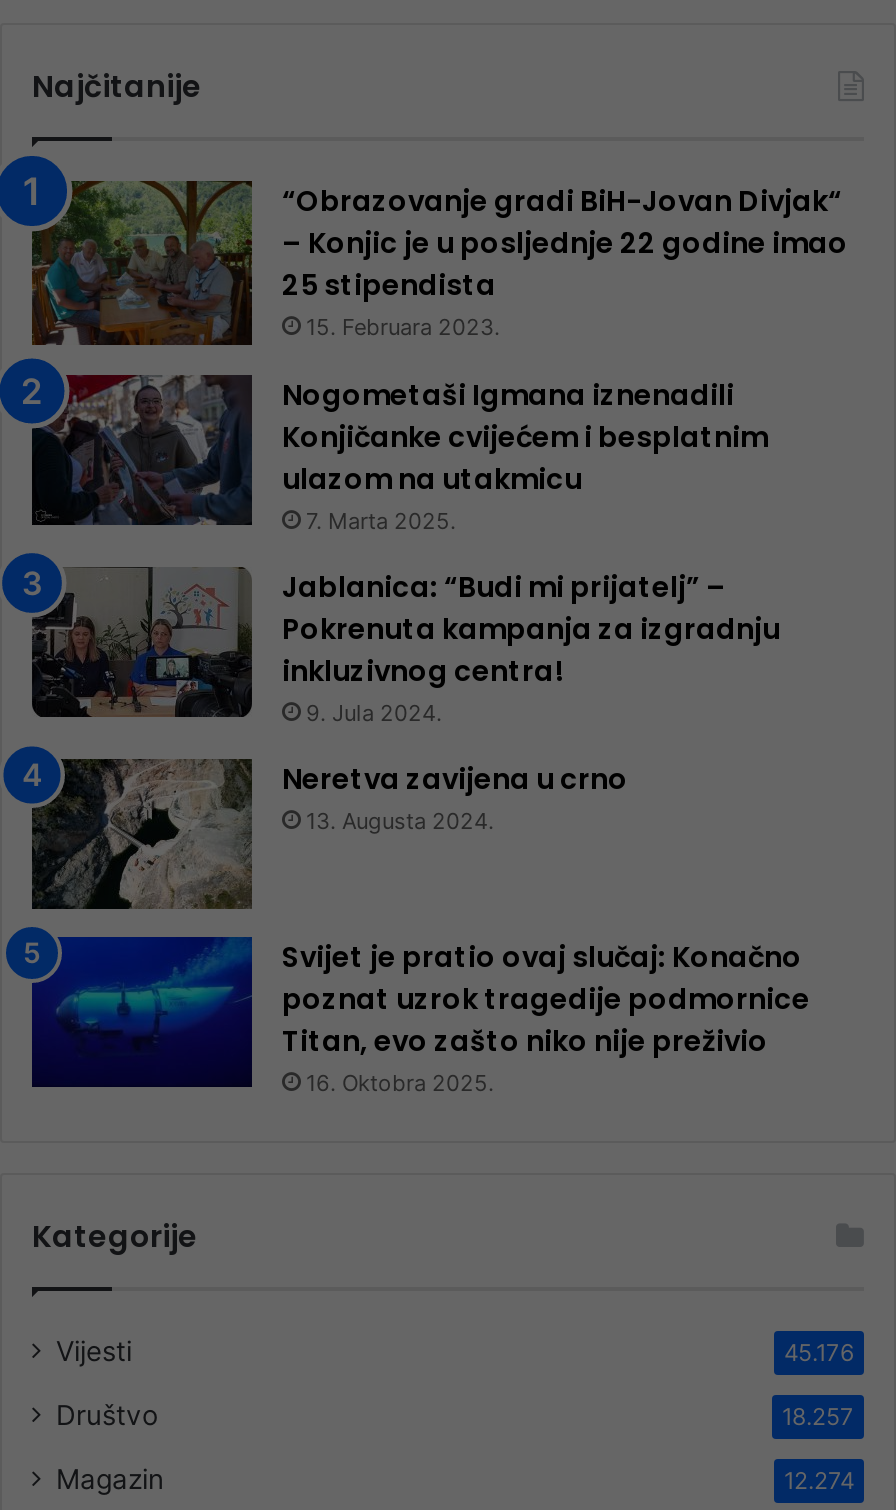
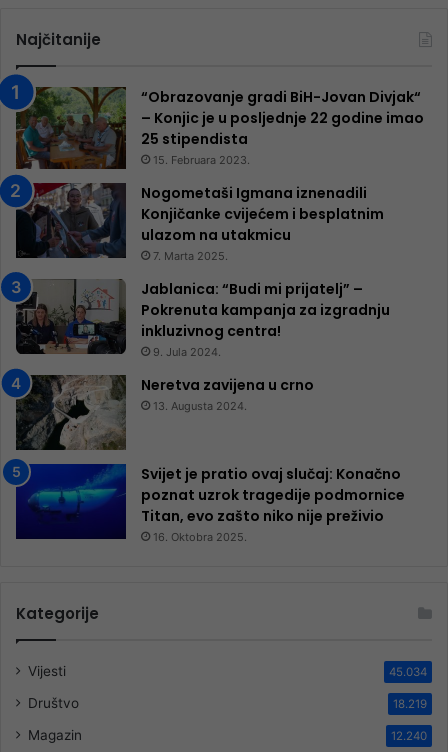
- 45.176
+ 45.034

- 18.257
+ 18.219

- 12.274
+ 12.240
